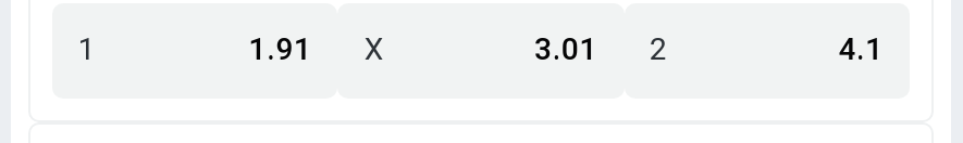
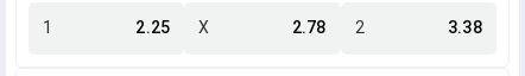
- 1.91 X
+ 2.25 X

- 3.01 2
+ 2.78 2

- 4.1
+ 3.38
